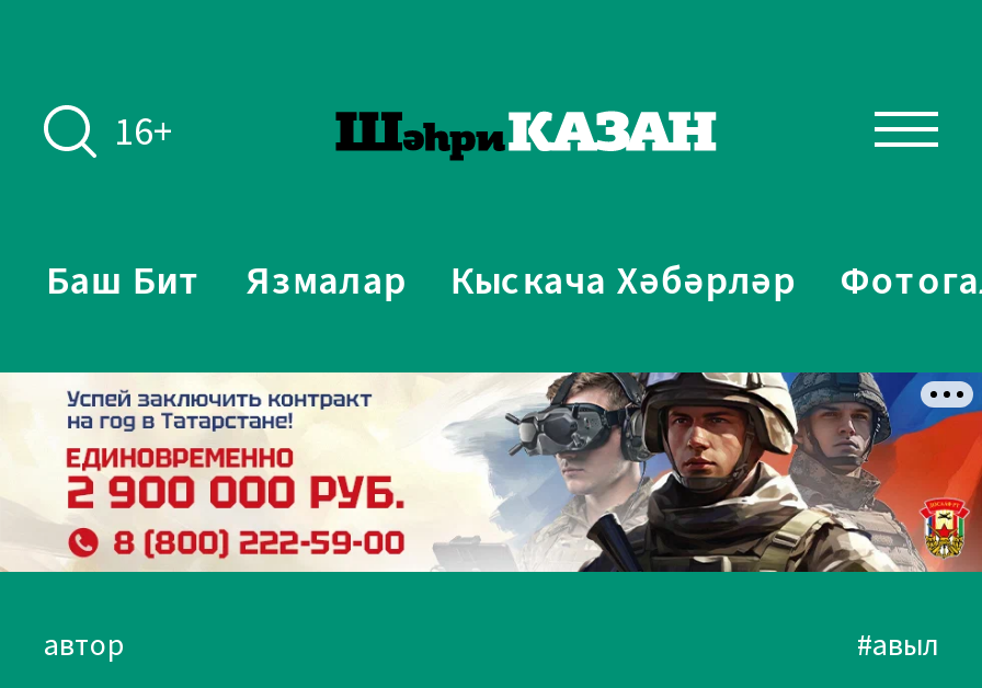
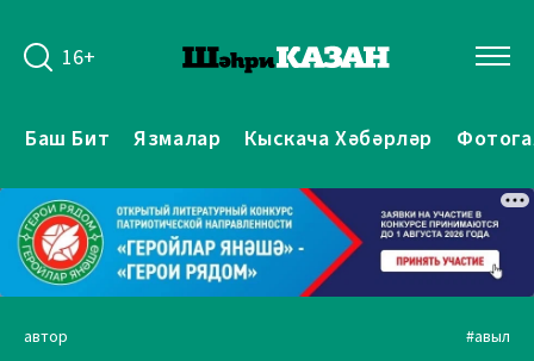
- [image]
+ [image]
